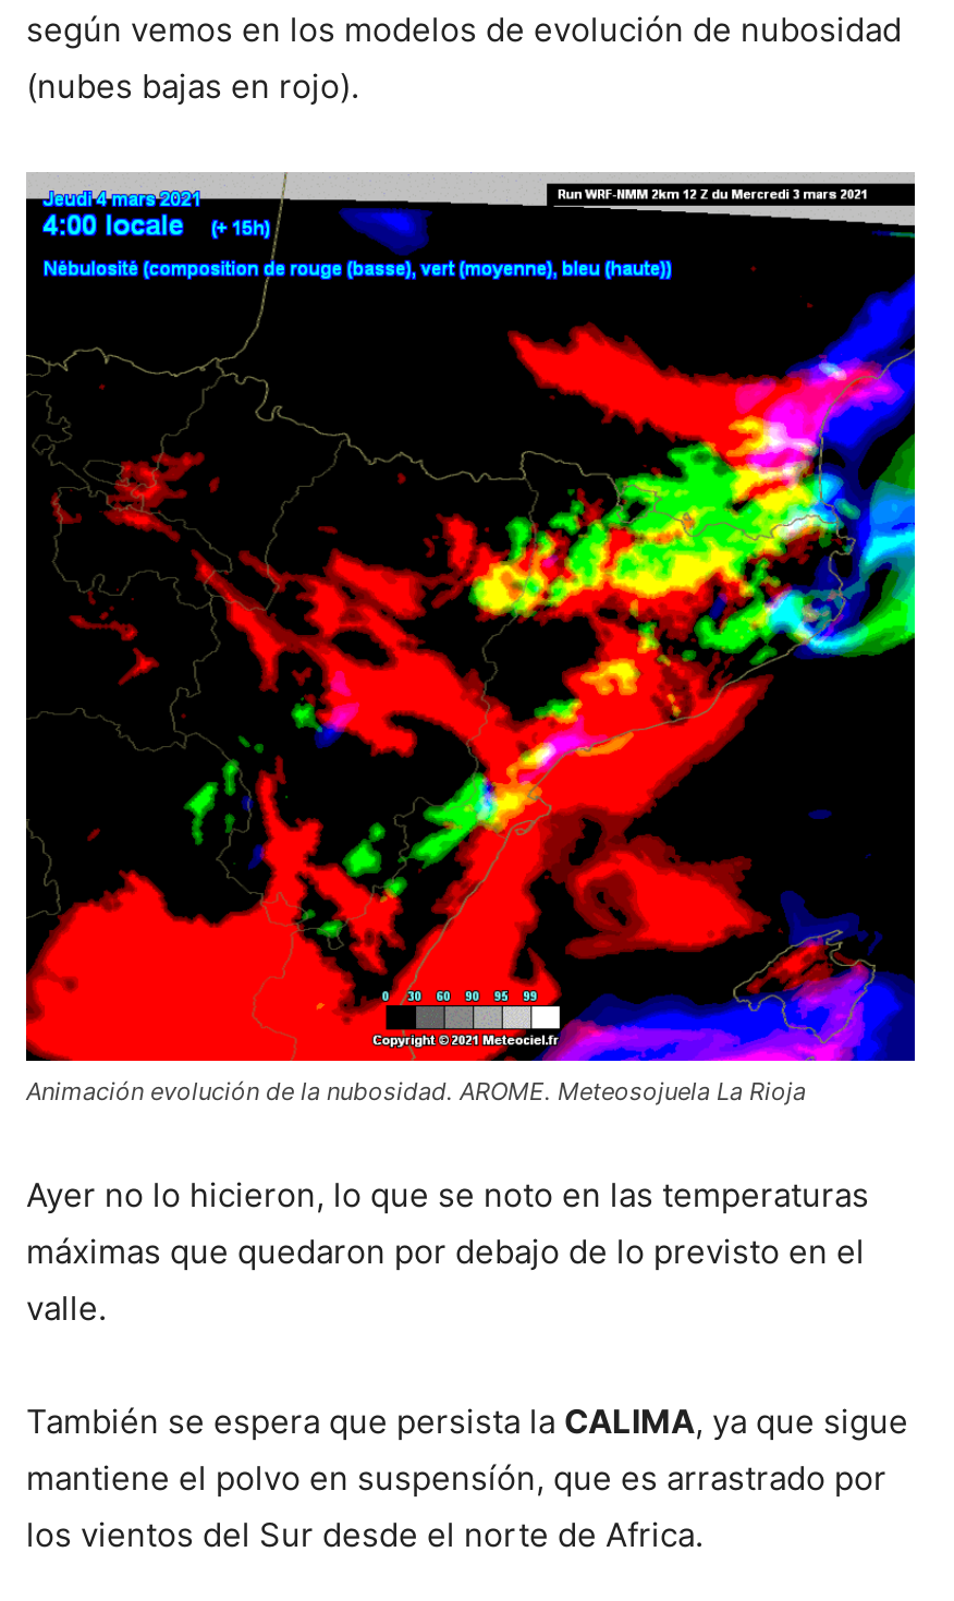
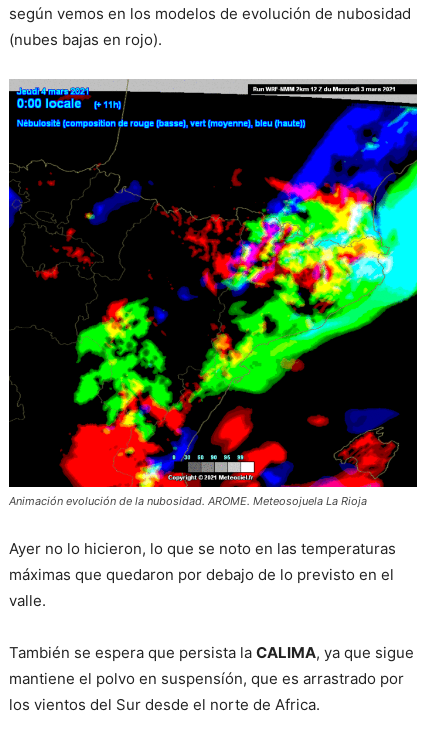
- [image]
+ [image]
